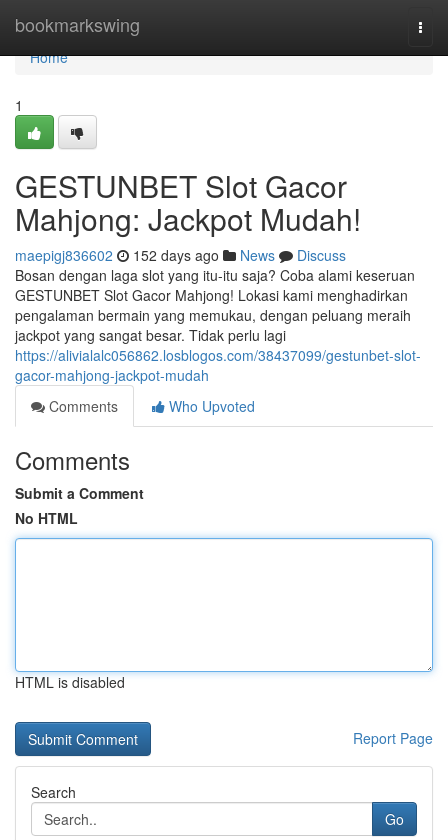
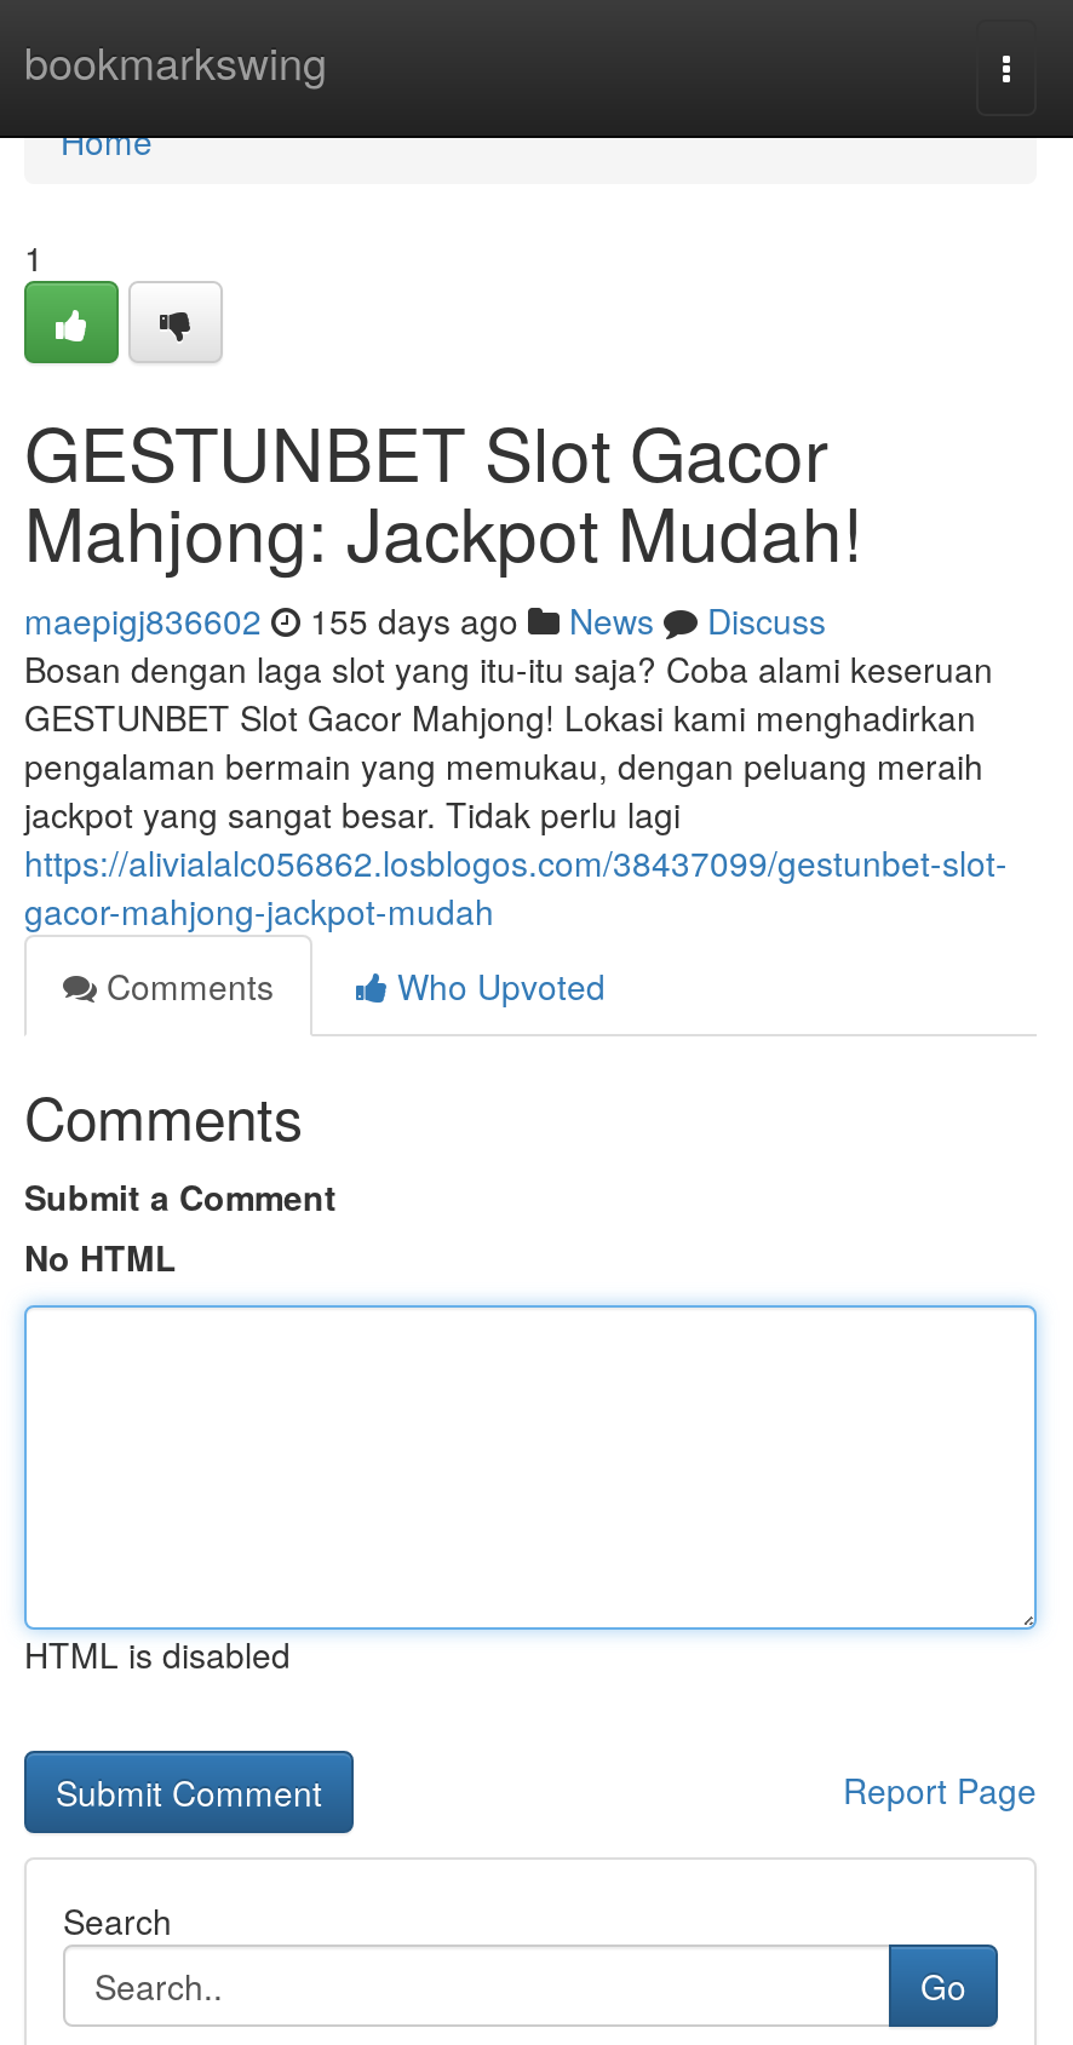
- maepigj836602 152 days ago News Discuss
+ maepigj836602 155 days ago News Discuss
